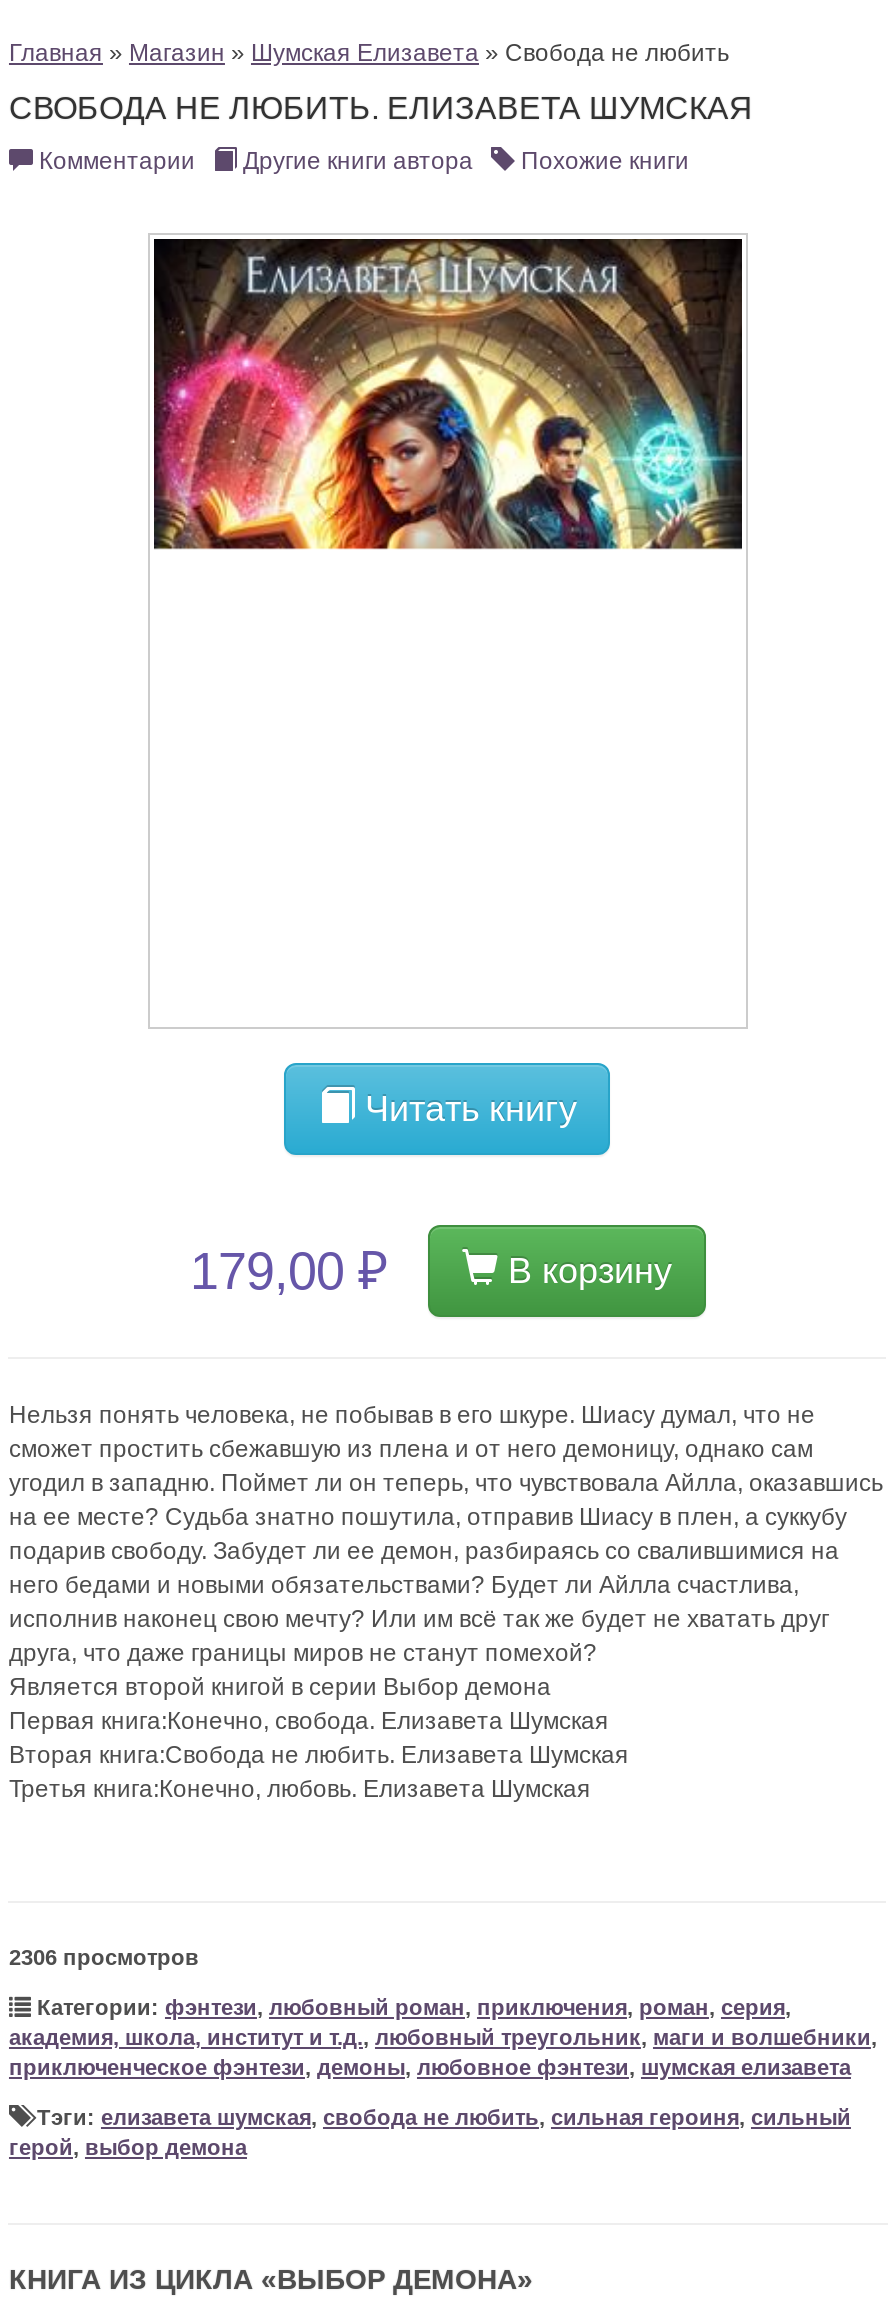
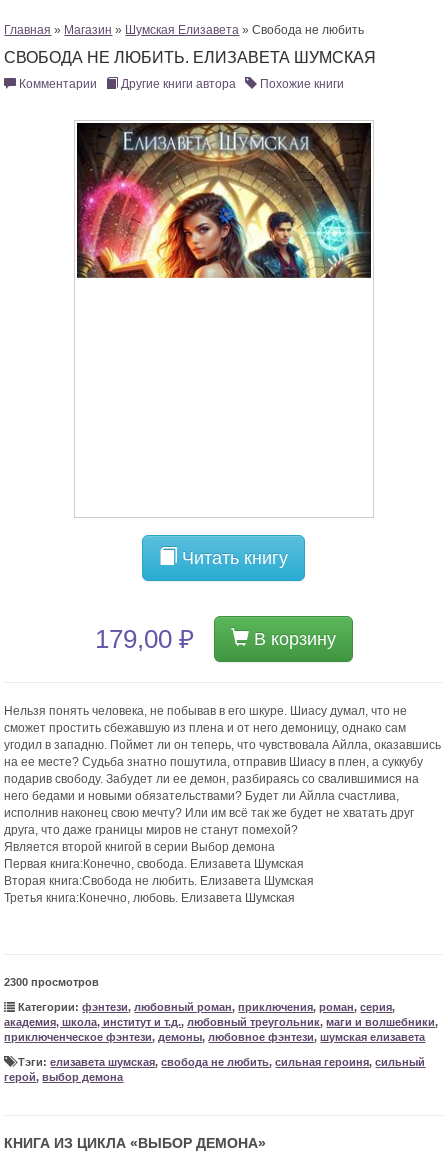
- 2306 просмотров
+ 2300 просмотров
